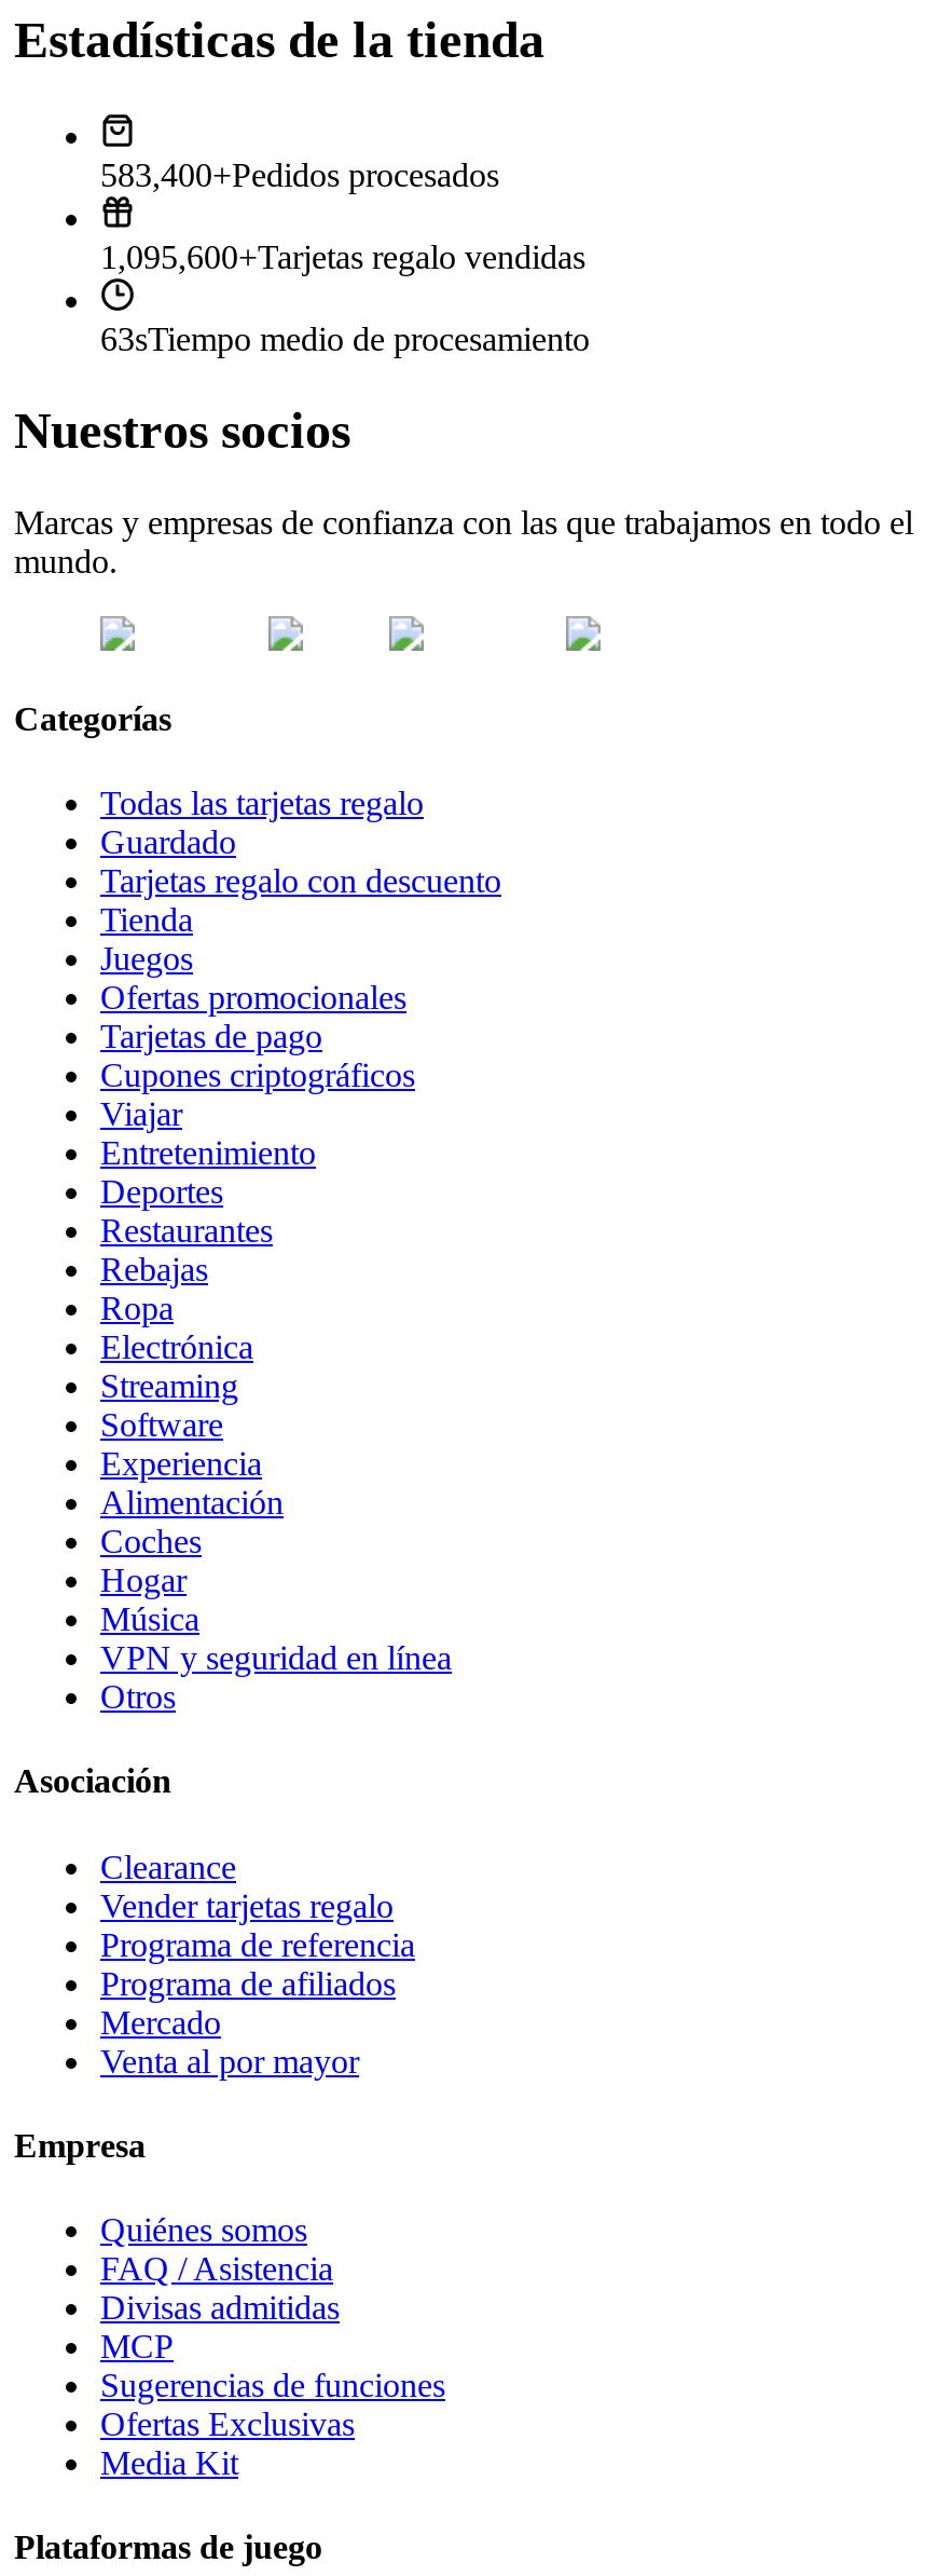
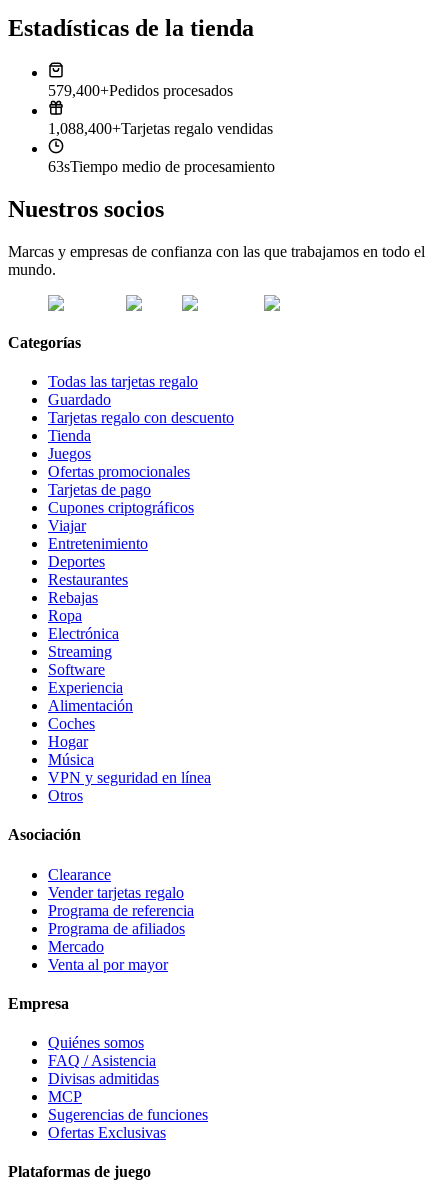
- 583,400+Pedidos procesados
+ 579,400+Pedidos procesados

- 1,095,600+Tarjetas regalo vendidas
+ 1,088,400+Tarjetas regalo vendidas

- Media Kit
